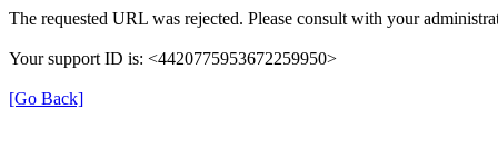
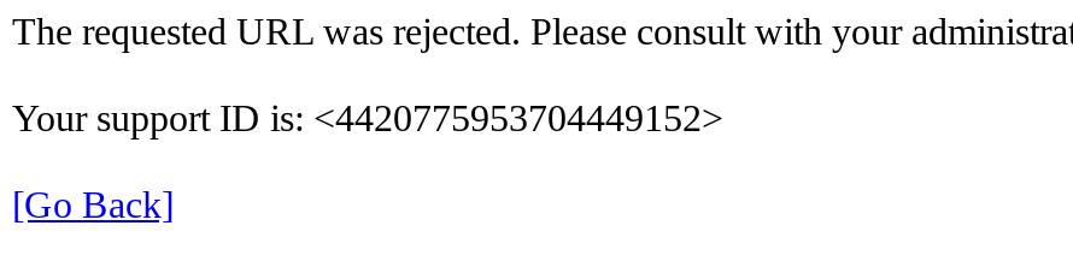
- Your support ID is: <4420775953672259950>
+ Your support ID is: <4420775953704449152>
